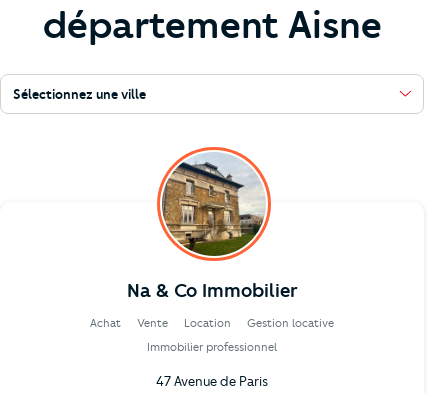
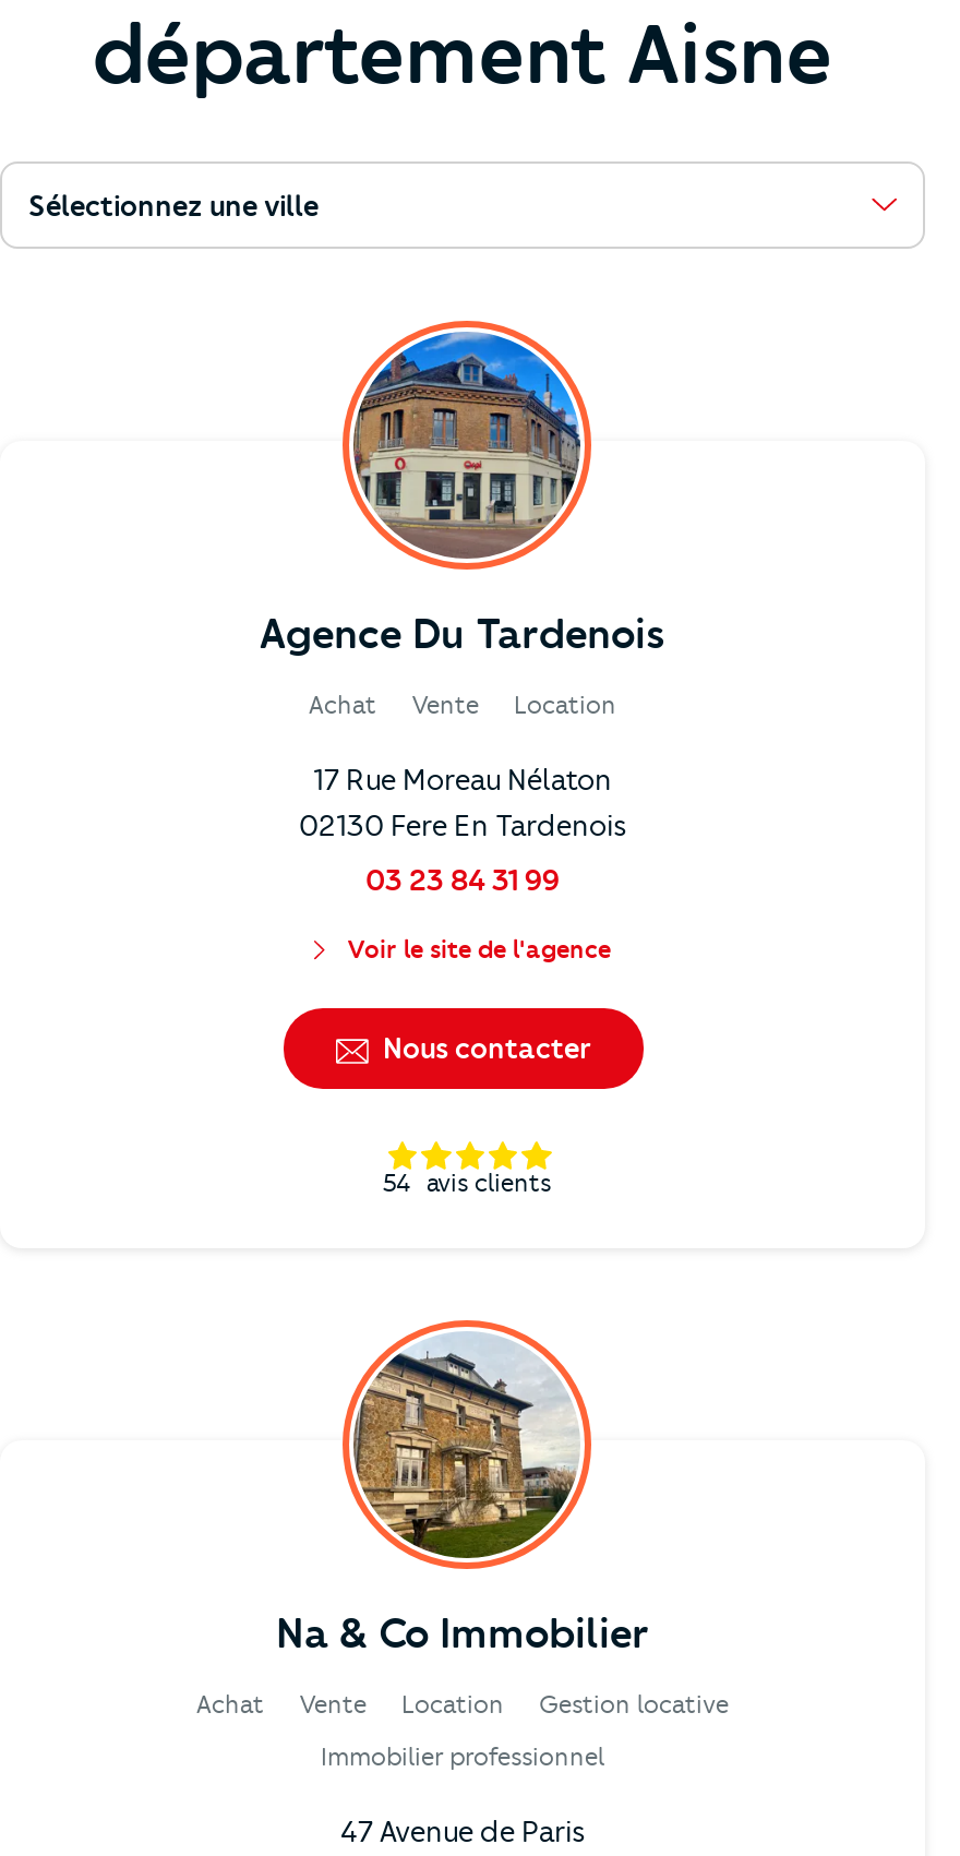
+ [image]
+ Agence Du Tardenois
+ Achat
+ Vente
+ Location
+ 17 Rue Moreau Nélaton
+ 02130 Fere En Tardenois
+ 03 23 84 31 99
+ Voir le site de l'agence
+ Nous contacter

+ 54 avis clients
